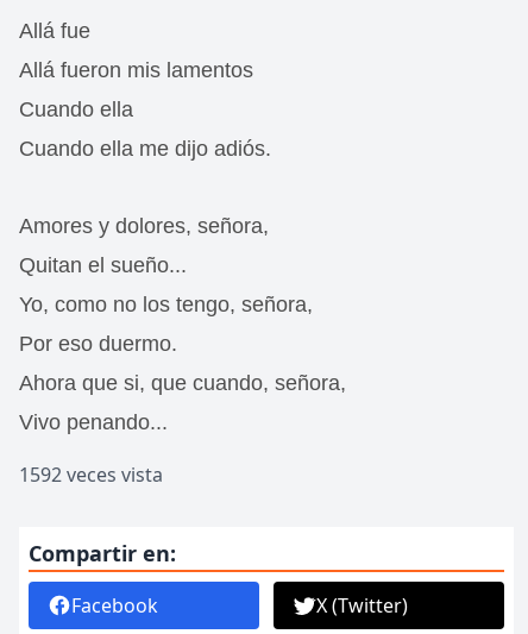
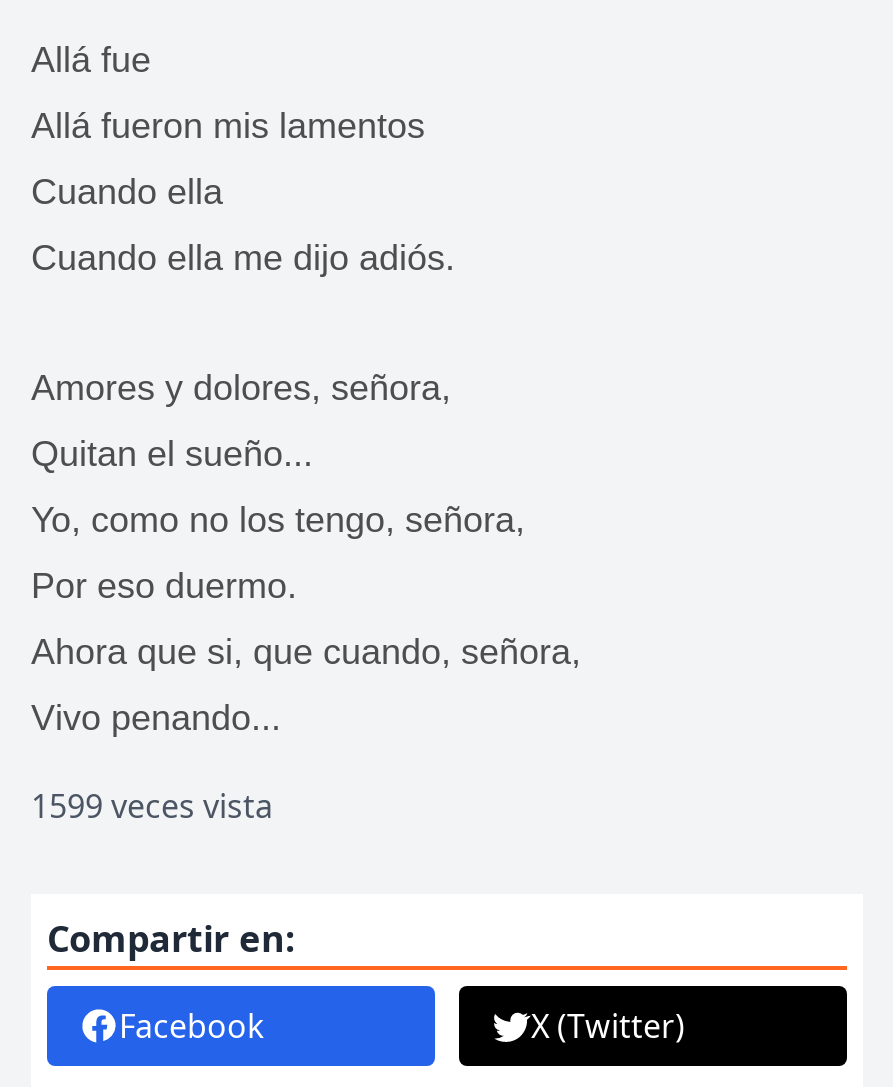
- 1592 veces vista
+ 1599 veces vista
